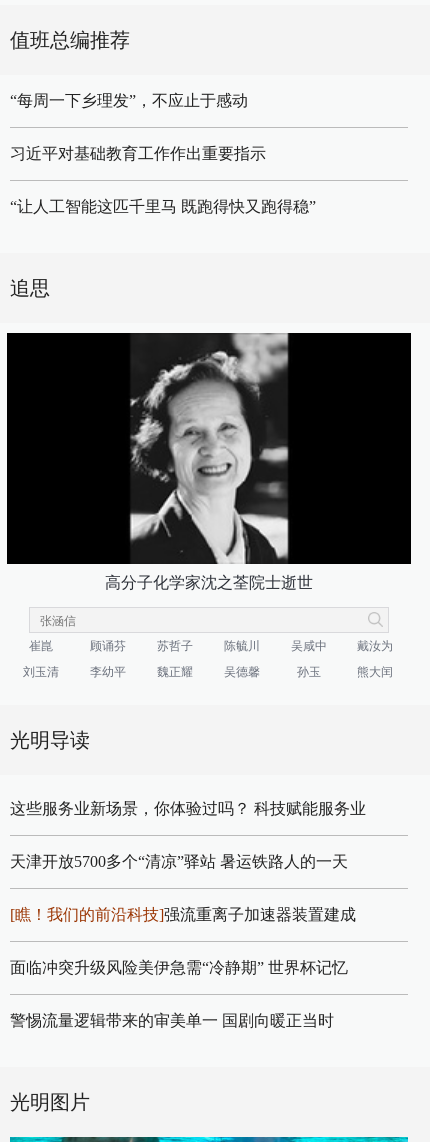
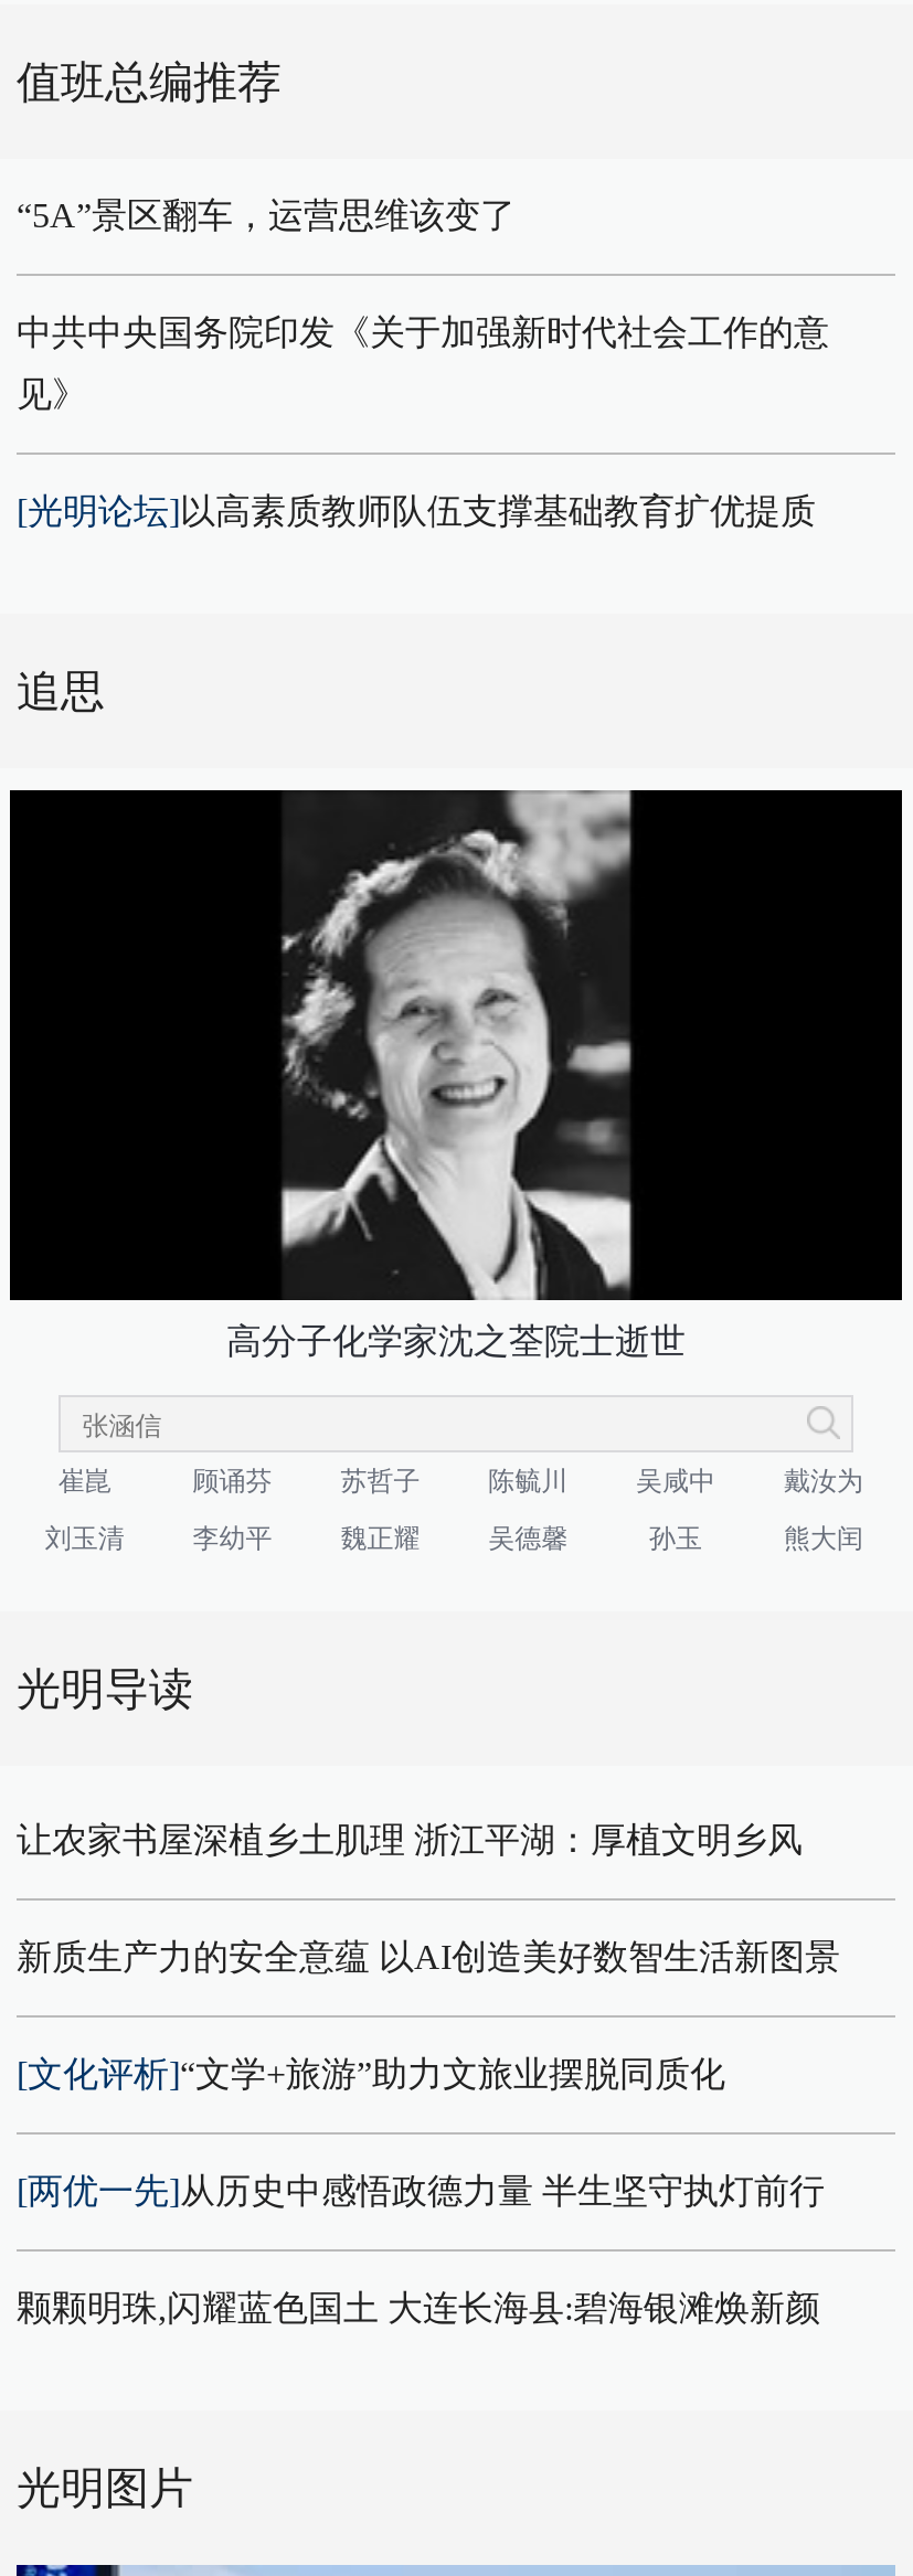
- “每周一下乡理发”，不应止于感动
- 习近平对基础教育工作作出重要指示
- “让人工智能这匹千里马 既跑得快又跑得稳”
+ “5A”景区翻车，运营思维该变了
+ 中共中央国务院印发《关于加强新时代社会工作的意
+ 见》
+ [光明论坛]以高素质教师队伍支撑基础教育扩优提质

- 这些服务业新场景，你体验过吗？ 科技赋能服务业
+ 让农家书屋深植乡土肌理 浙江平湖：厚植文明乡风

- 天津开放5700多个“清凉”驿站 暑运铁路人的一天
+ 新质生产力的安全意蕴 以AI创造美好数智生活新图景

- [瞧！我们的前沿科技]强流重离子加速器装置建成
+ [文化评析]“文学+旅游”助力文旅业摆脱同质化

- 面临冲突升级风险美伊急需“冷静期” 世界杯记忆
+ [两优一先]从历史中感悟政德力量 半生坚守执灯前行

- 警惕流量逻辑带来的审美单一 国剧向暖正当时
+ 颗颗明珠,闪耀蓝色国土 大连长海县:碧海银滩焕新颜
